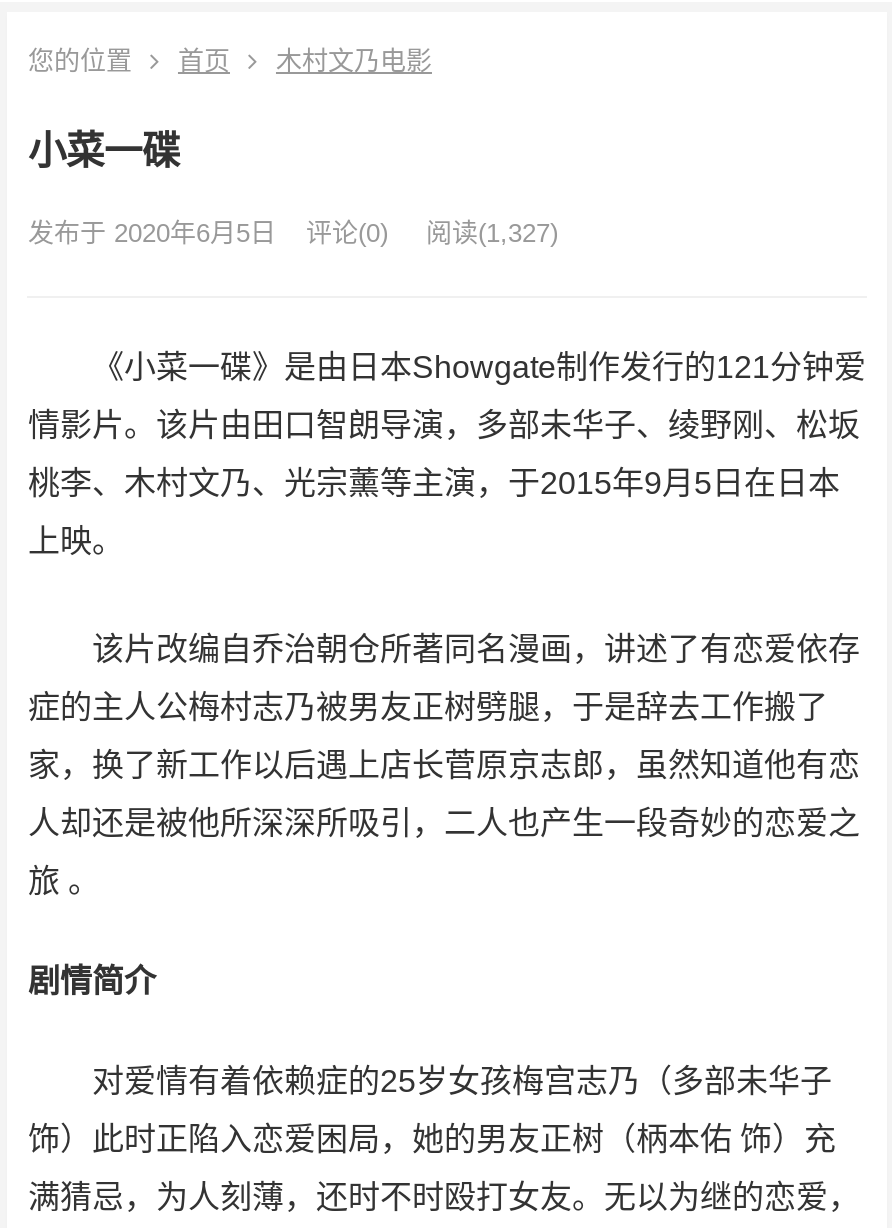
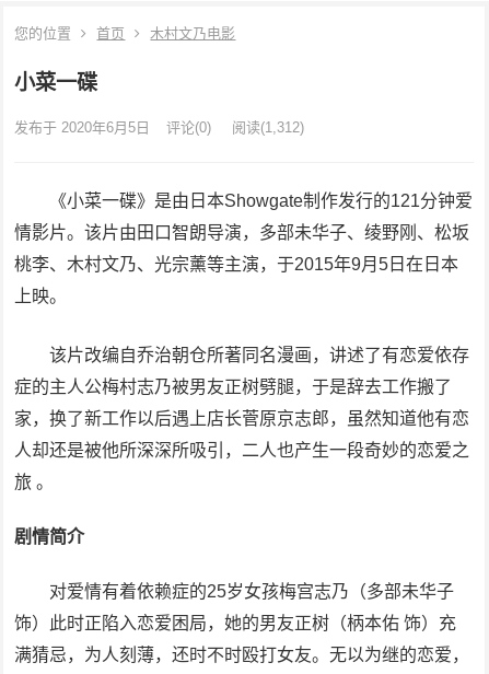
- 发布于 2020年6月5日 评论(0) 阅读(1,327)
+ 发布于 2020年6月5日 评论(0) 阅读(1,312)
